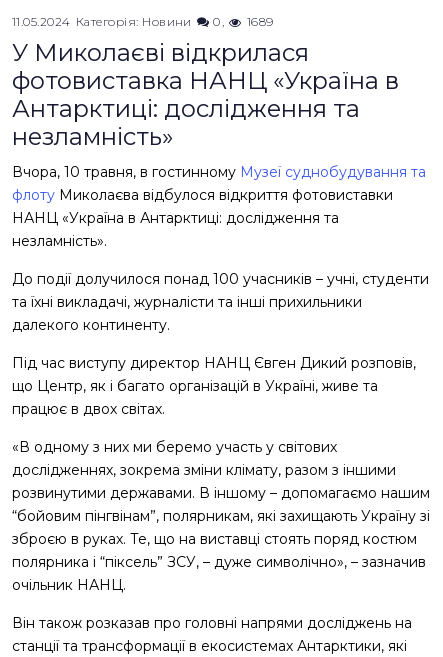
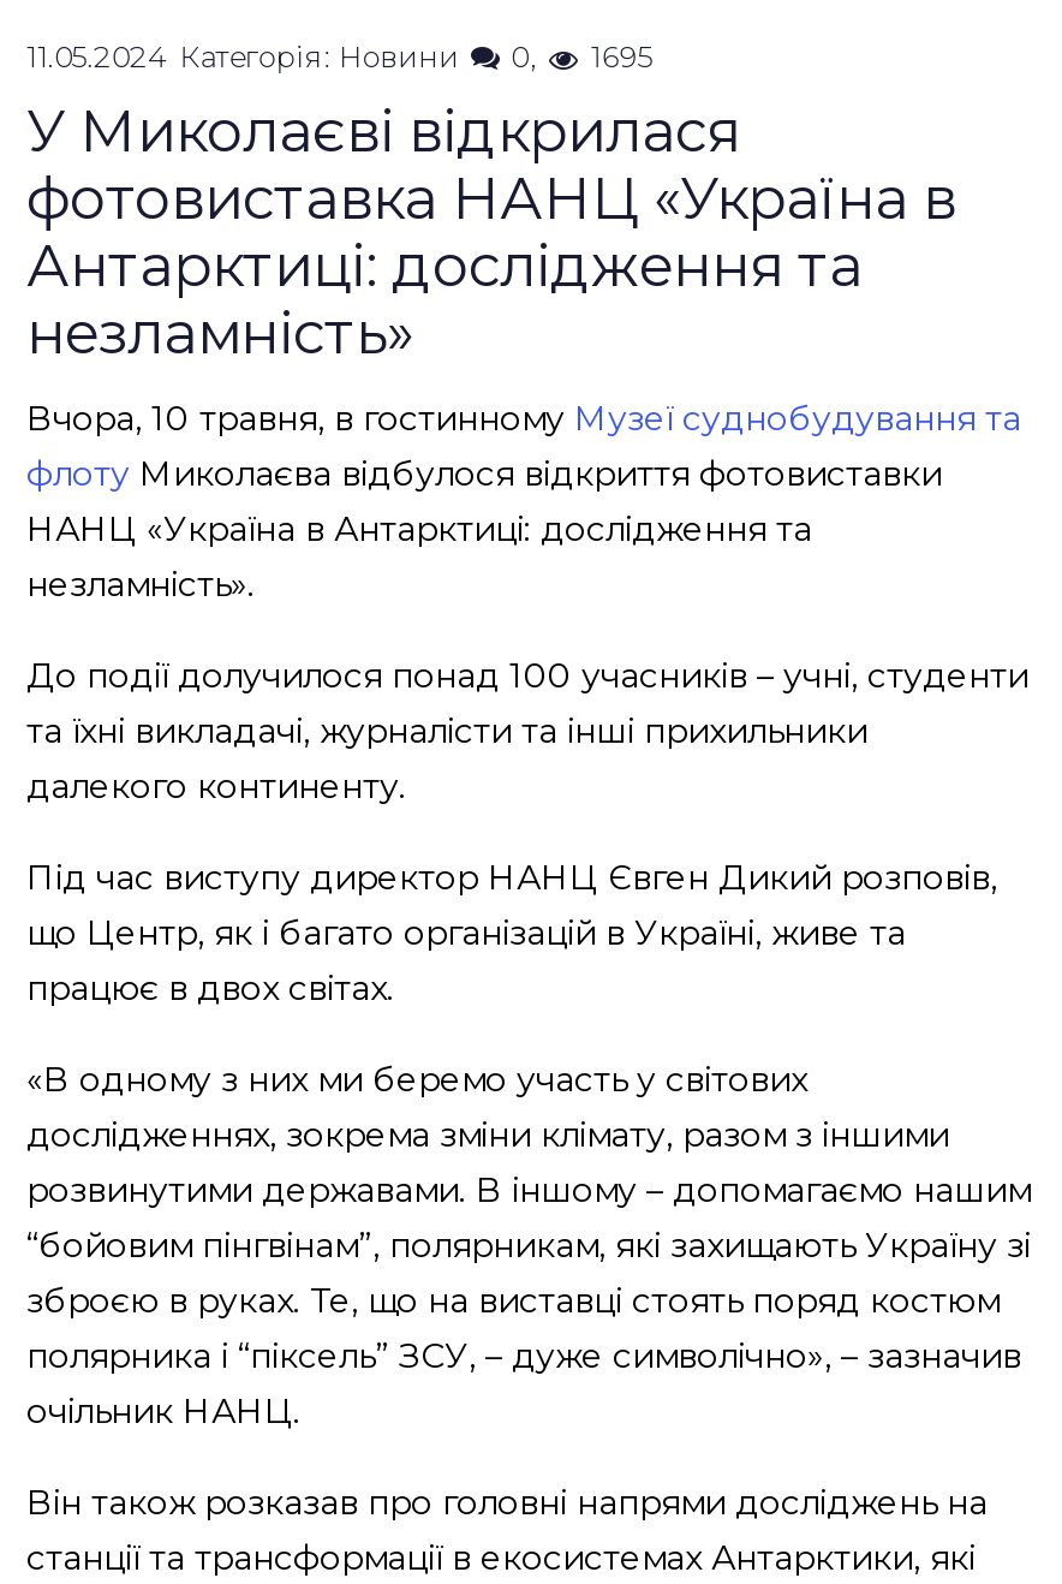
- 1689
+ 1695
